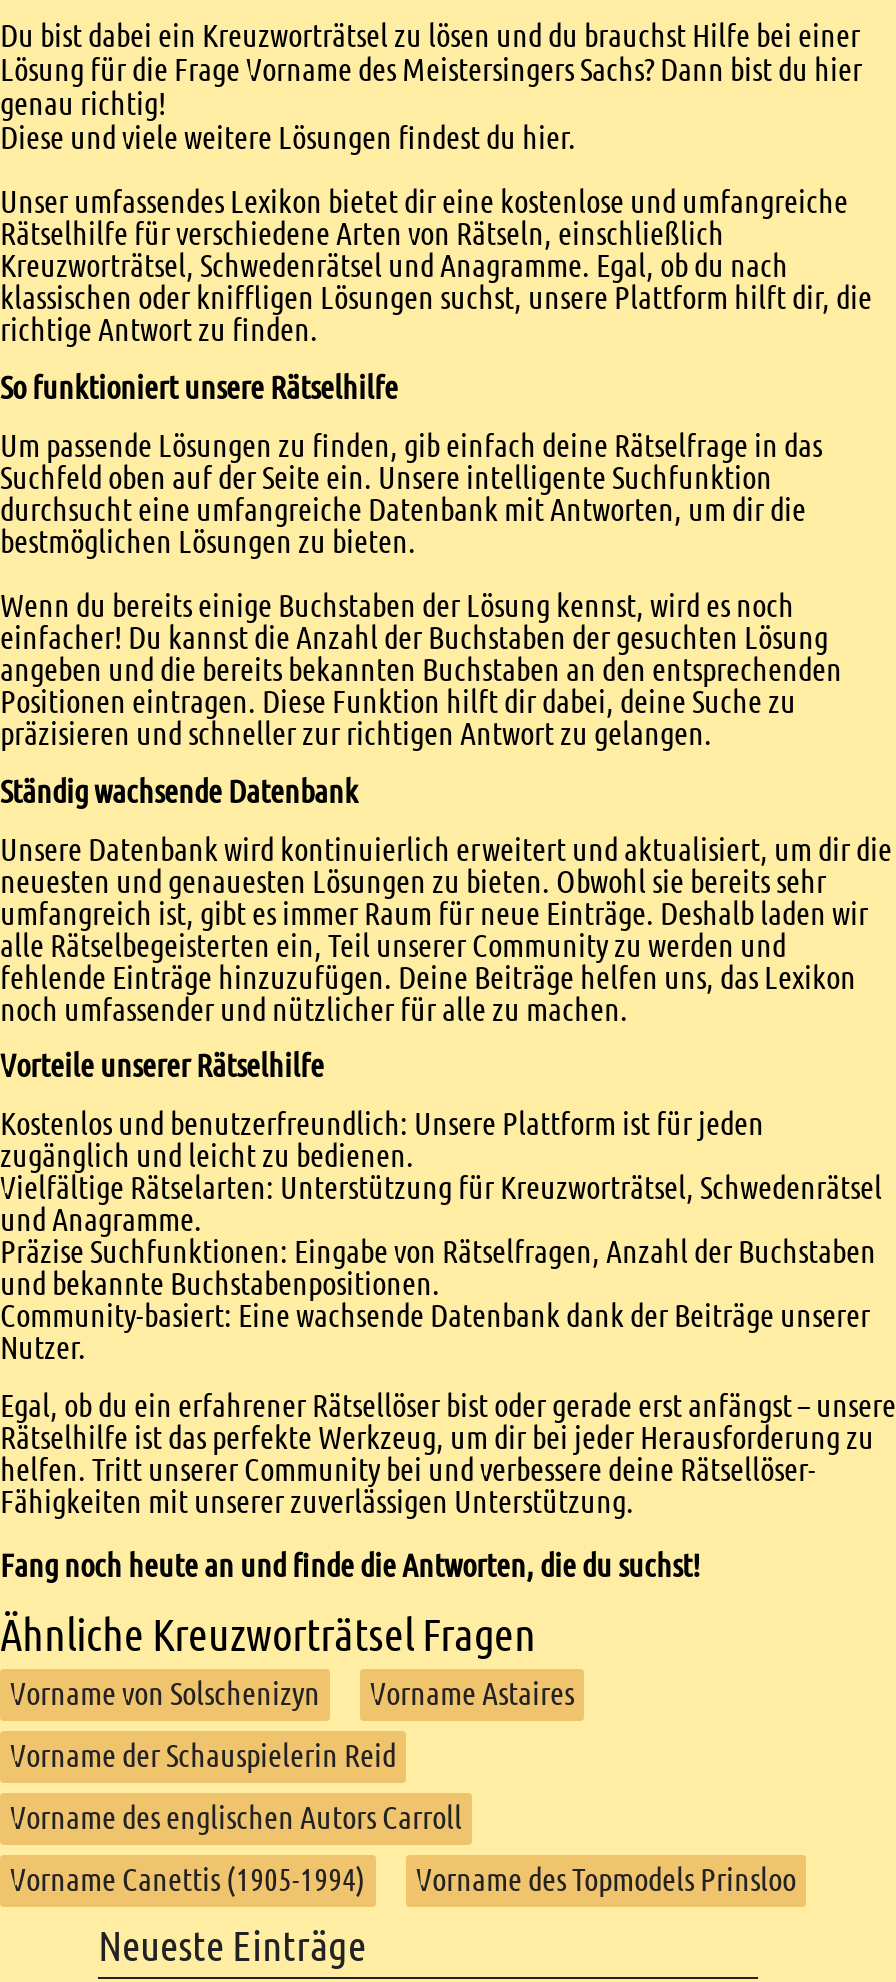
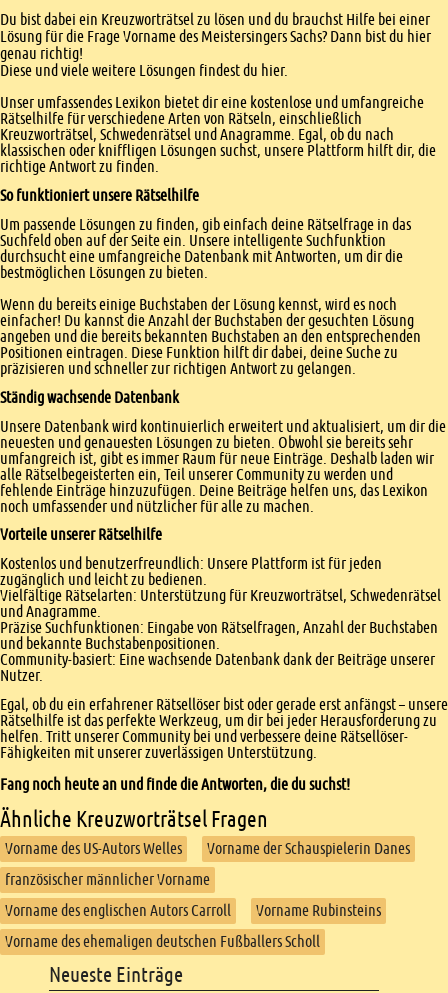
- Vorname von Solschenizyn
- Vorname Astaires
+ Vorname des US-Autors Welles
+ Vorname der Schauspielerin Danes

- Vorname der Schauspielerin Reid
+ französischer männlicher Vorname

- Vorname Canettis (1905-1994)
- Vorname des Topmodels Prinsloo
+ Vorname Rubinsteins
+ Vorname des ehemaligen deutschen Fußballers Scholl
